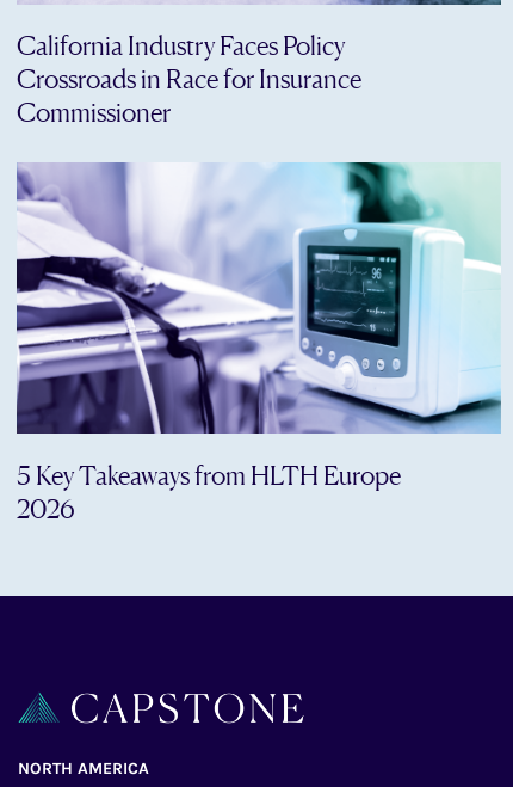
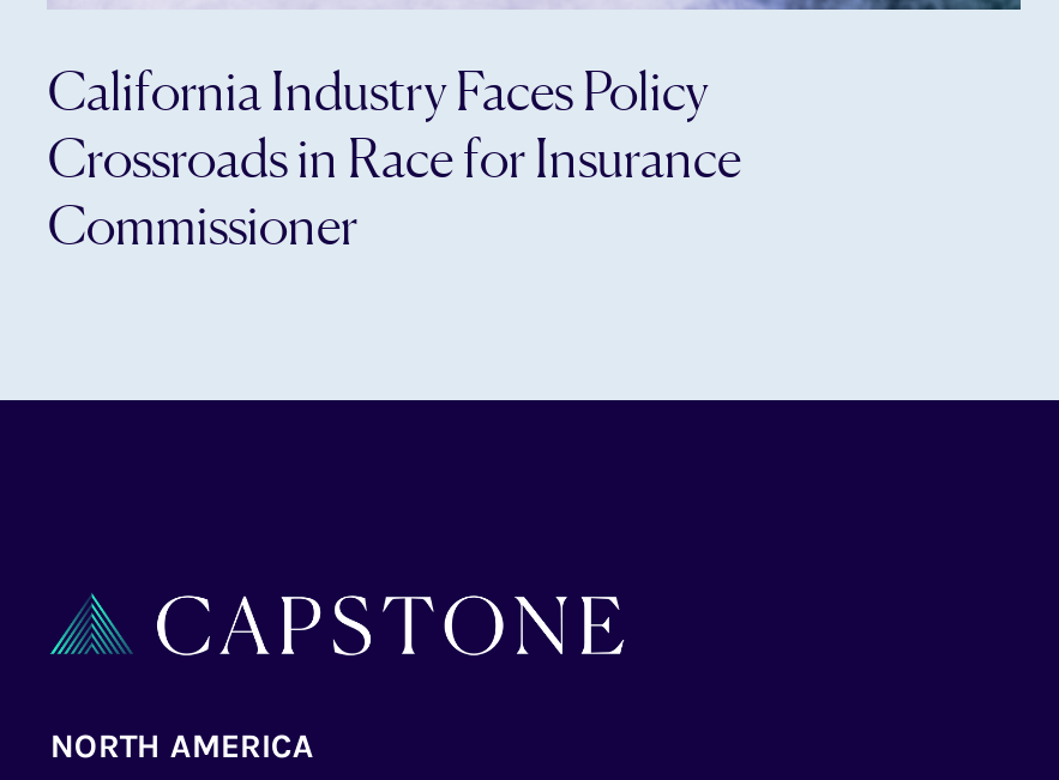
- [image]
- 5 Key Takeaways from HLTH Europe
- 2026
